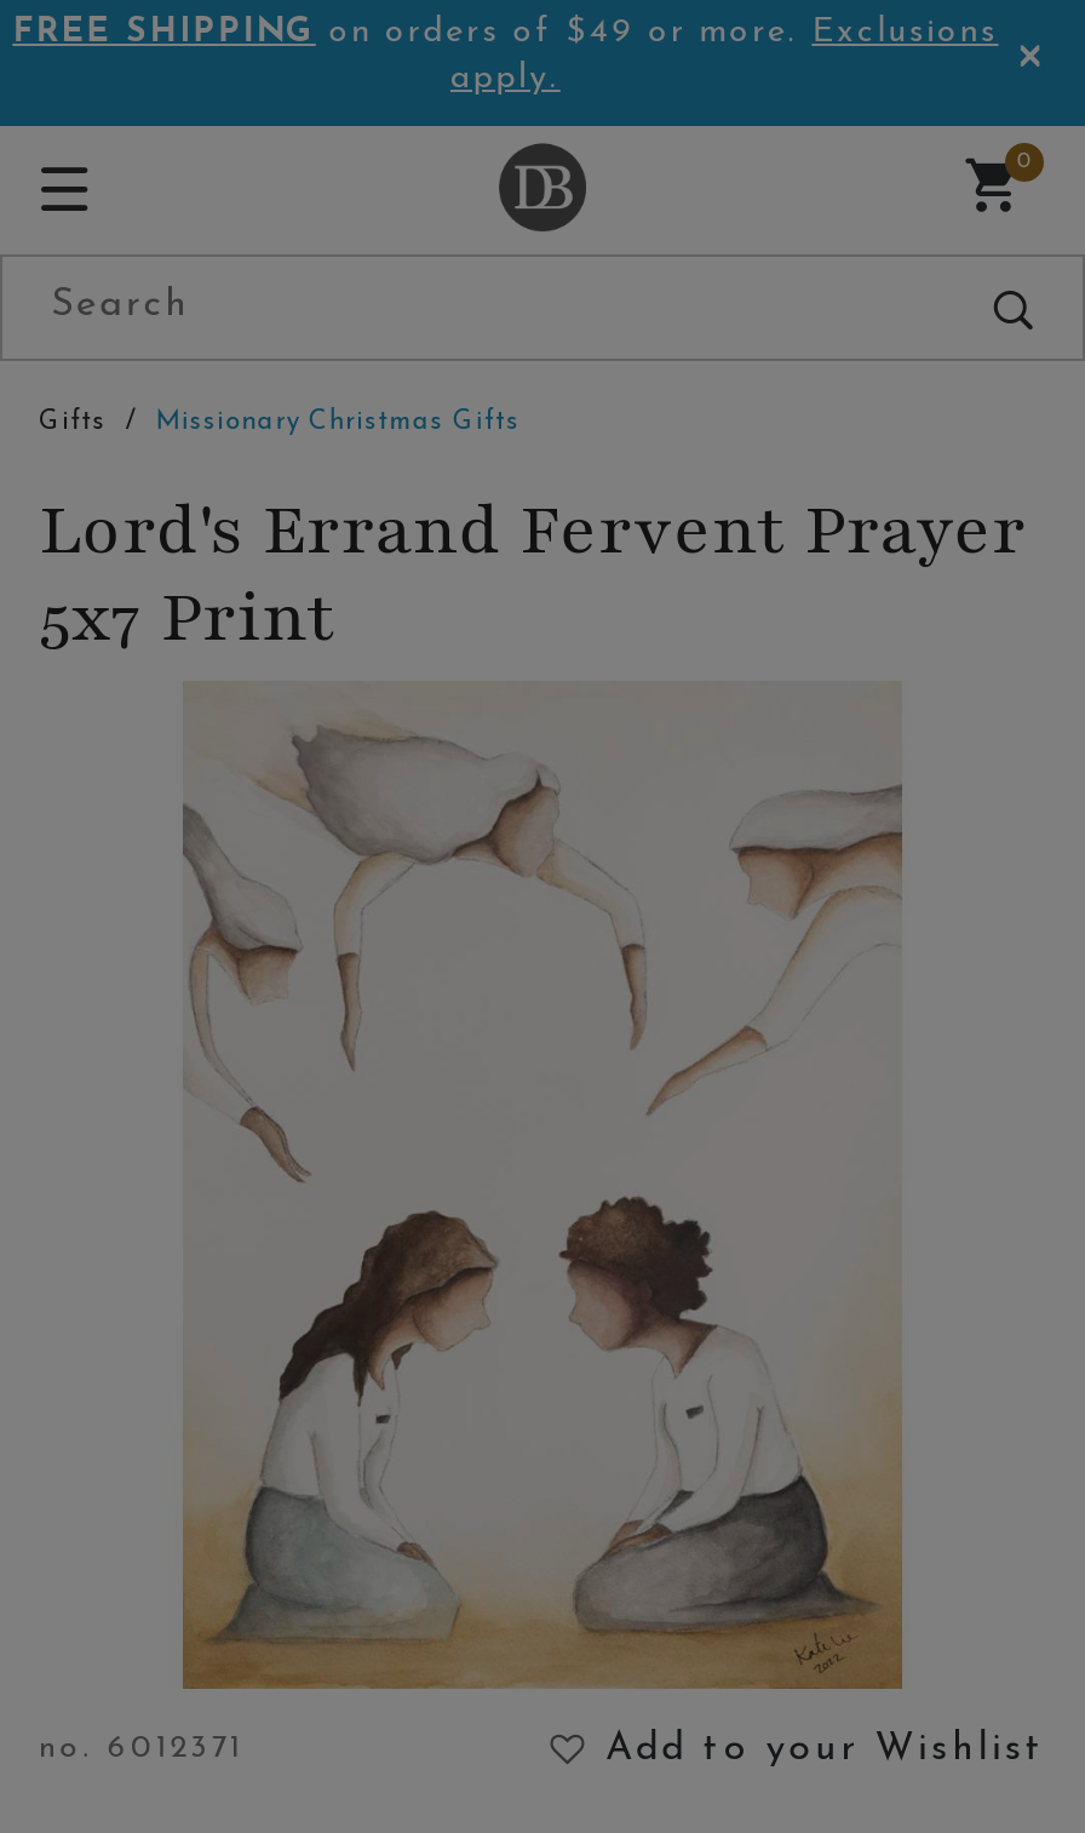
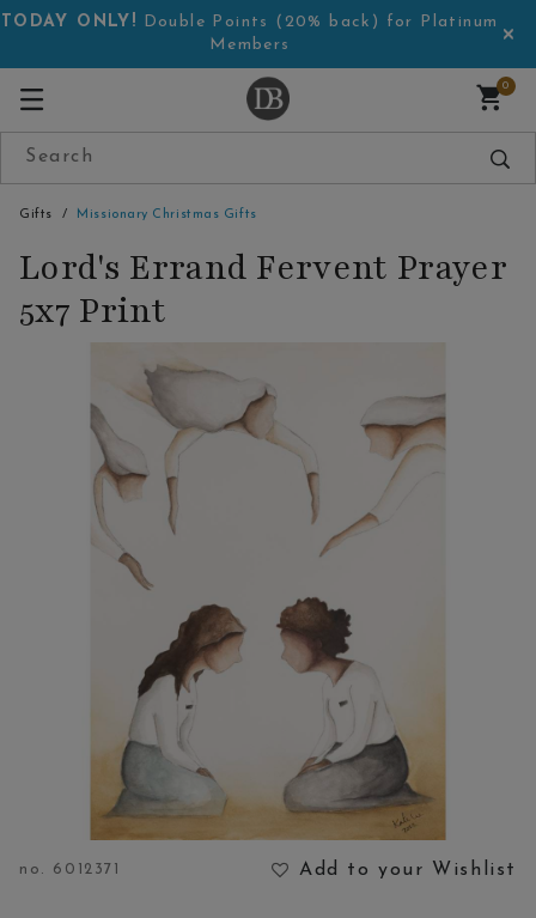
- FREE SHIPPING on orders of $49 or more. Exclusions
- apply.
+ TODAY ONLY! Double Points (20% back) for Platinum
+ Members
